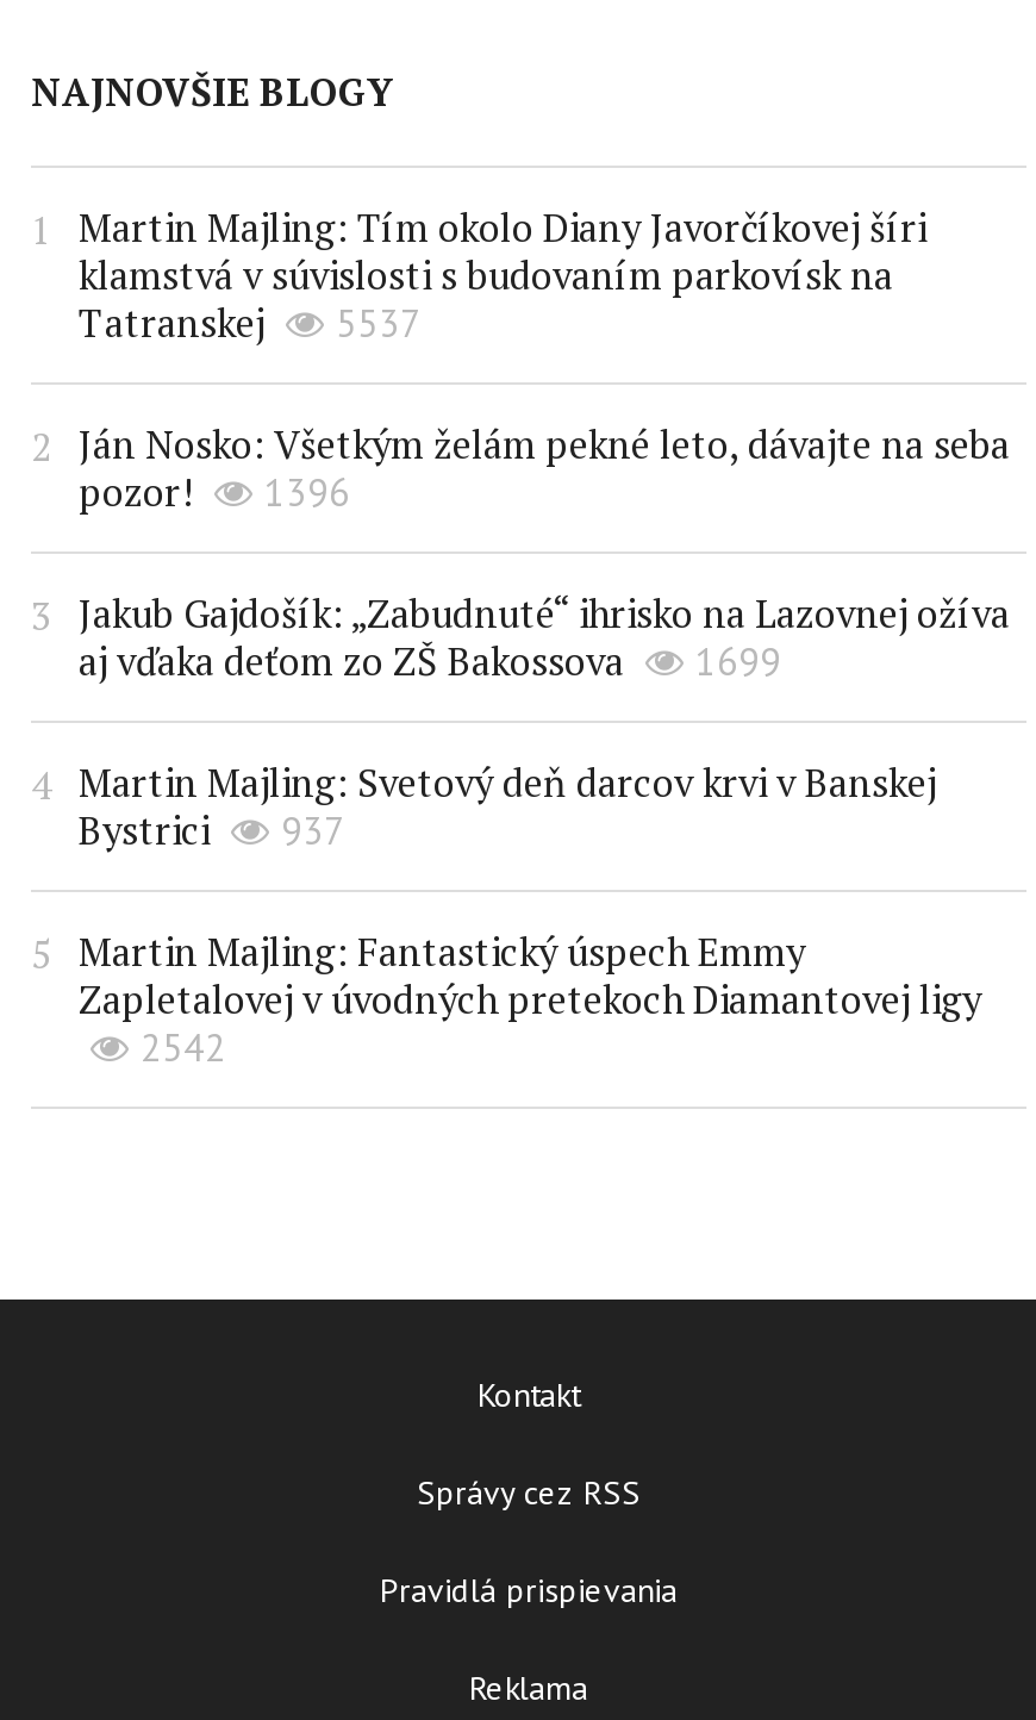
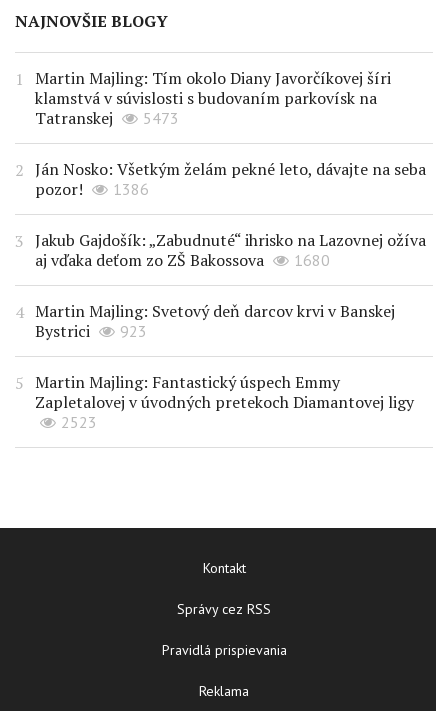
- Tatranskej 5537
+ Tatranskej 5473

- pozor! 1396
+ pozor! 1386

- aj vďaka deťom zo ZŠ Bakossova 1699
+ aj vďaka deťom zo ZŠ Bakossova 1680

- Bystrici 937
+ Bystrici 923

- 2542
+ 2523
